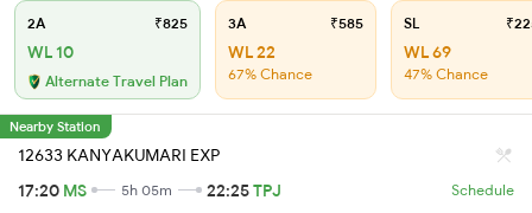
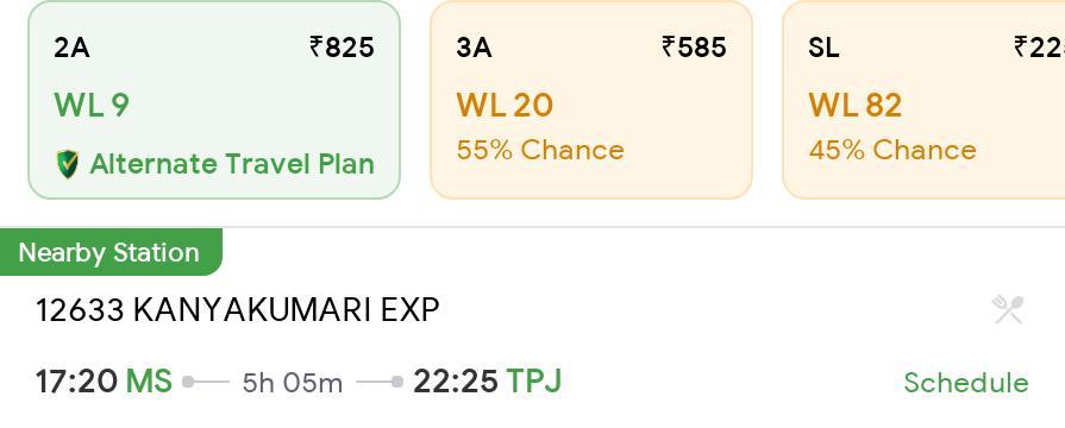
- WL 10
+ WL 9

- WL 22
+ WL 20

- WL 69
+ WL 82

- 67% Chance
+ 55% Chance

- 47% Chance
+ 45% Chance
